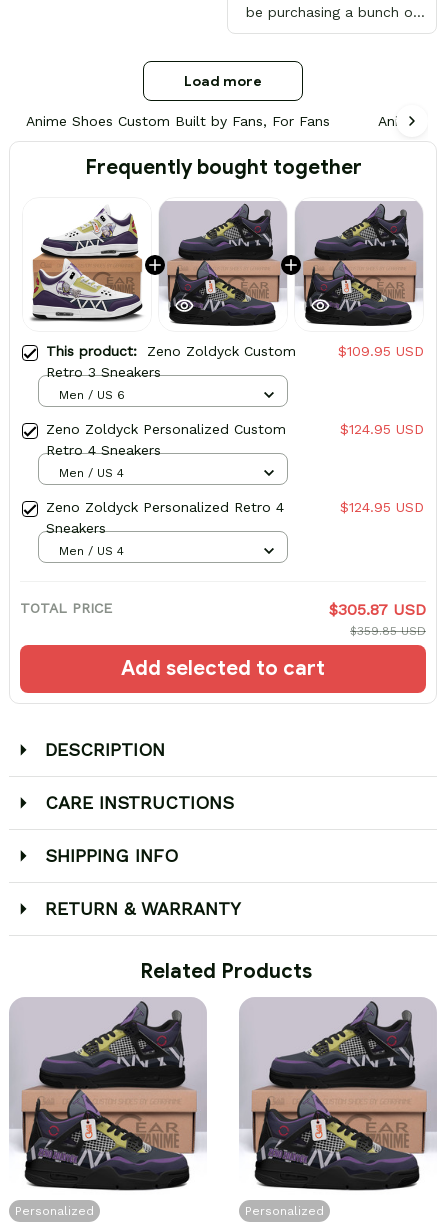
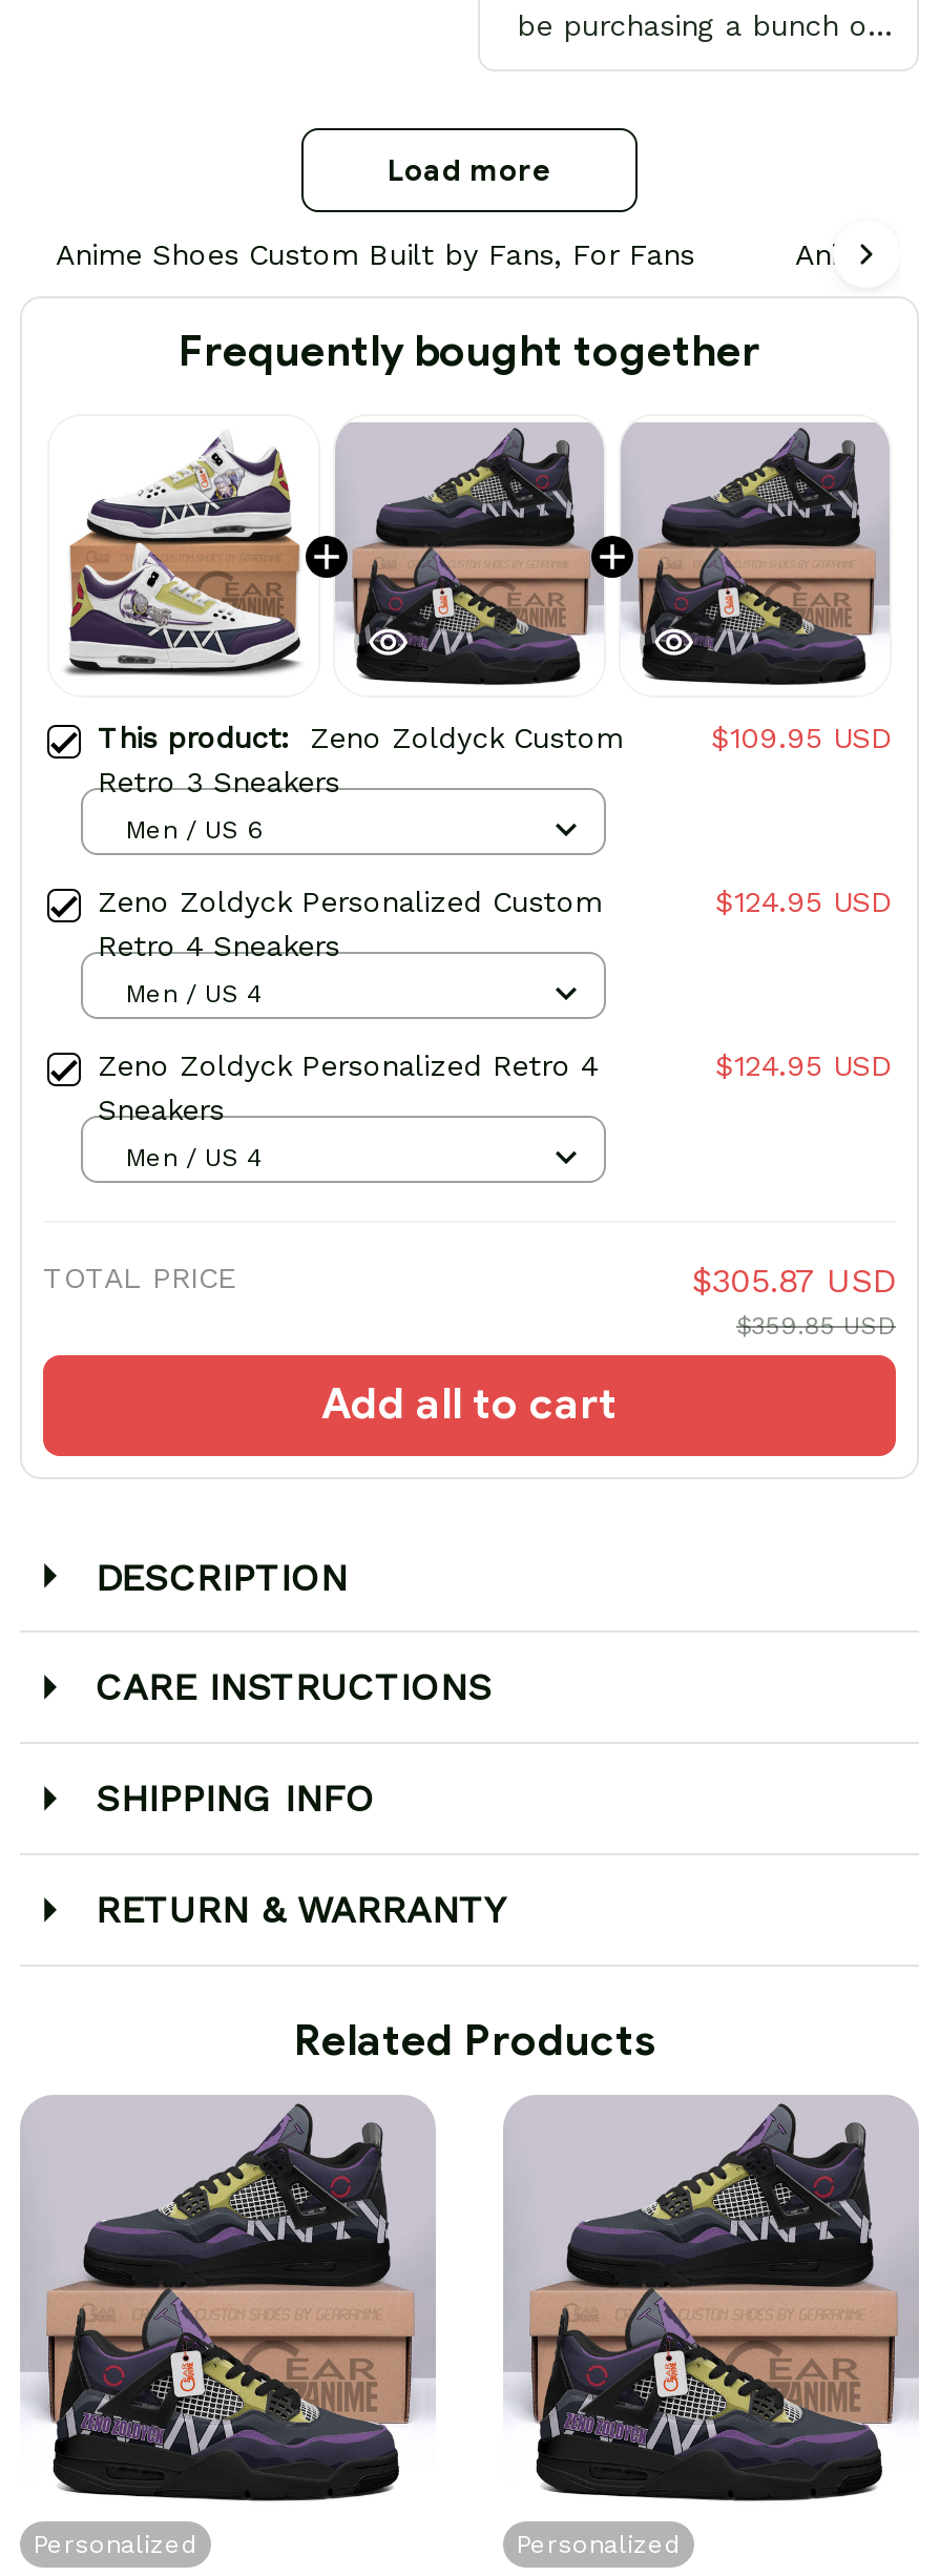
- Add selected to cart
+ Add all to cart
